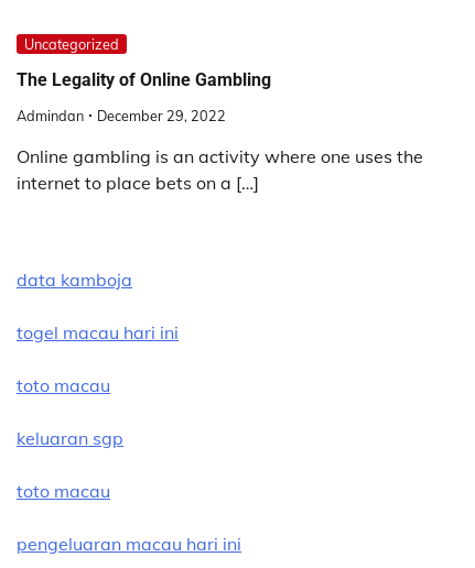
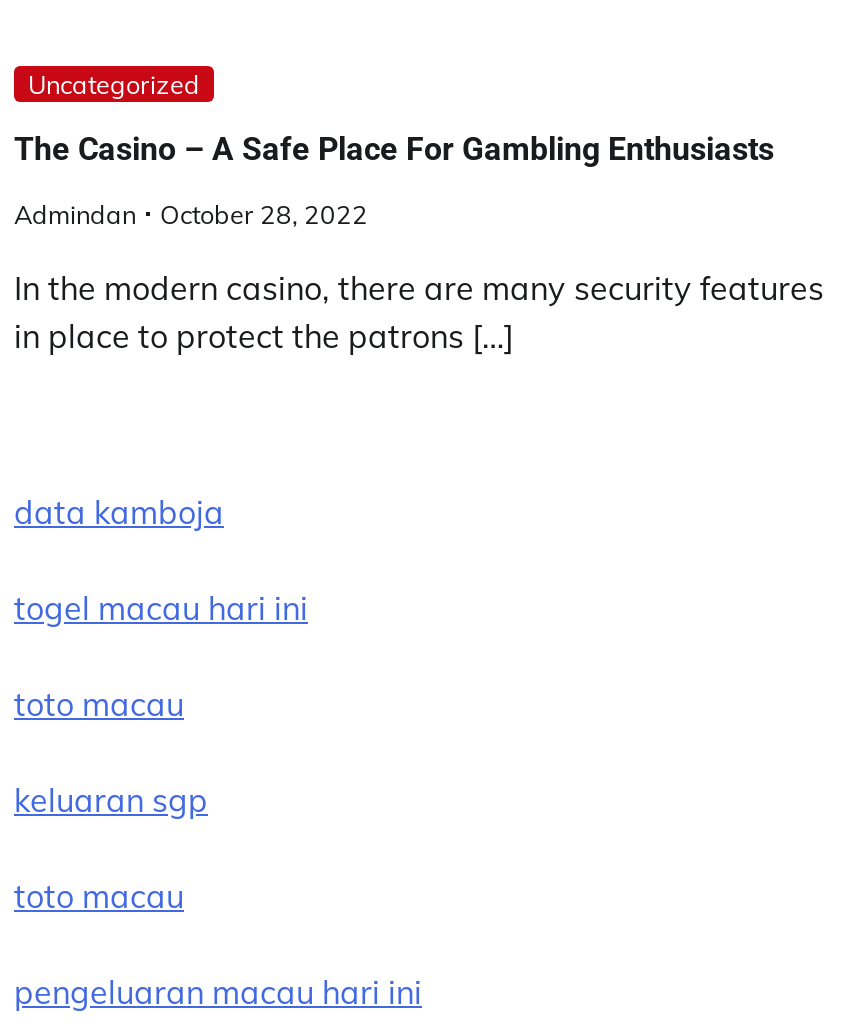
- The Legality of Online Gambling
+ The Casino – A Safe Place For Gambling Enthusiasts

- Admindan December 29, 2022
+ Admindan October 28, 2022

- Online gambling is an activity where one uses the
- internet to place bets on a […]
+ In the modern casino, there are many security features
+ in place to protect the patrons […]
